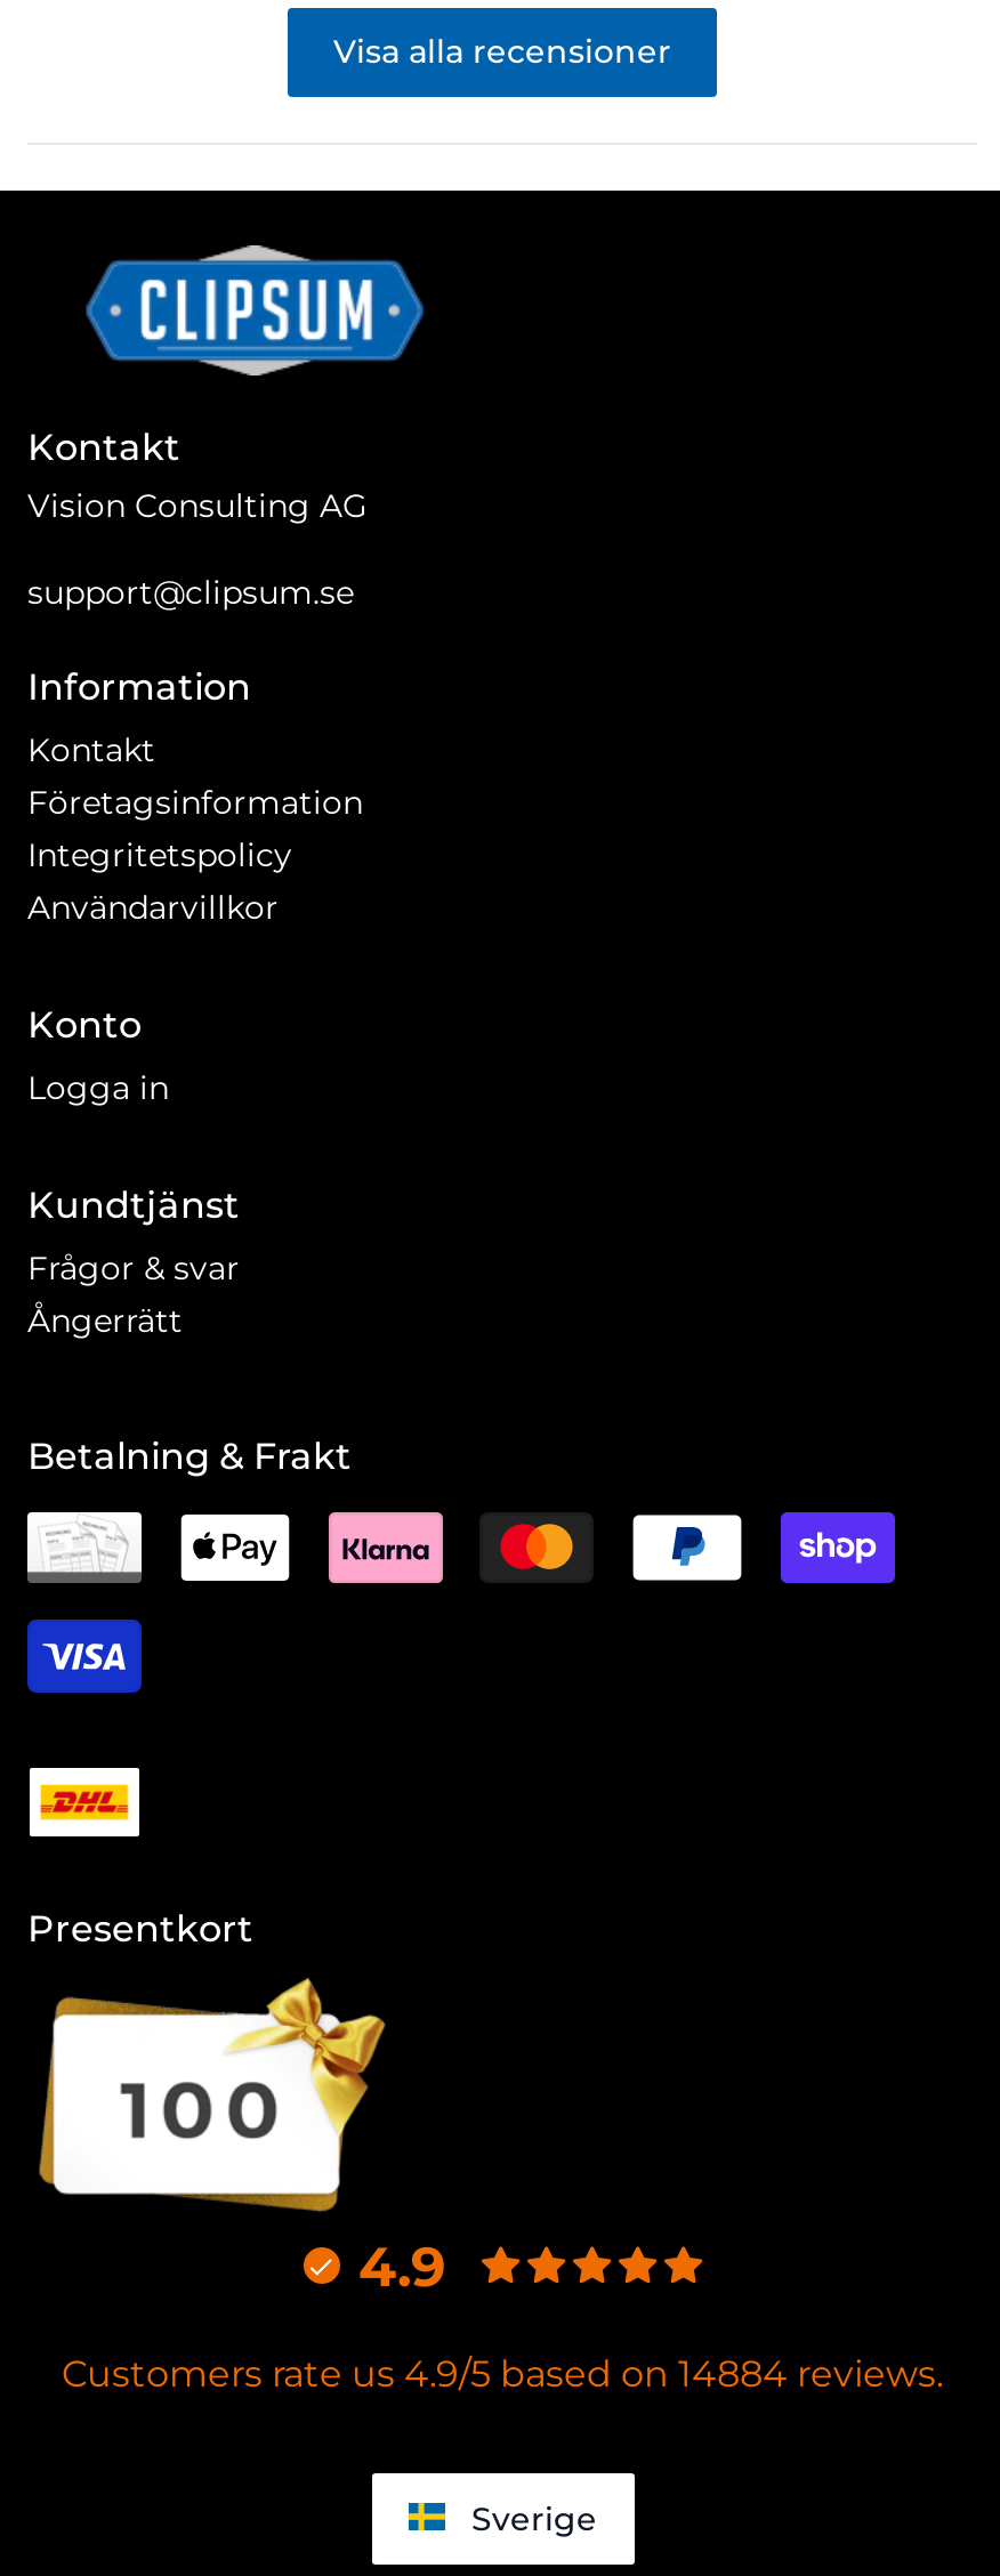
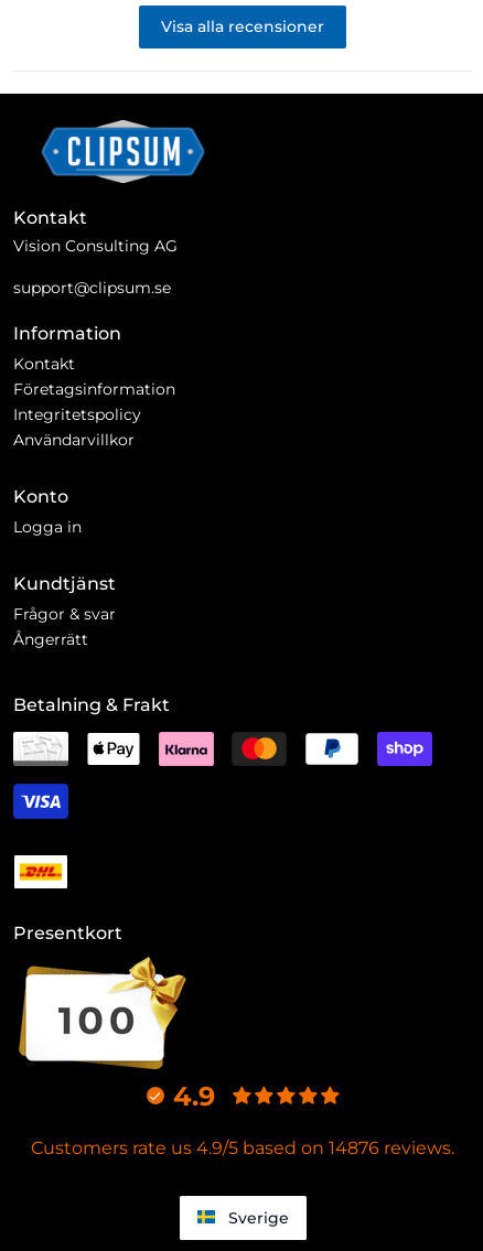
- Customers rate us 4.9/5 based on 14884 reviews.
+ Customers rate us 4.9/5 based on 14876 reviews.
